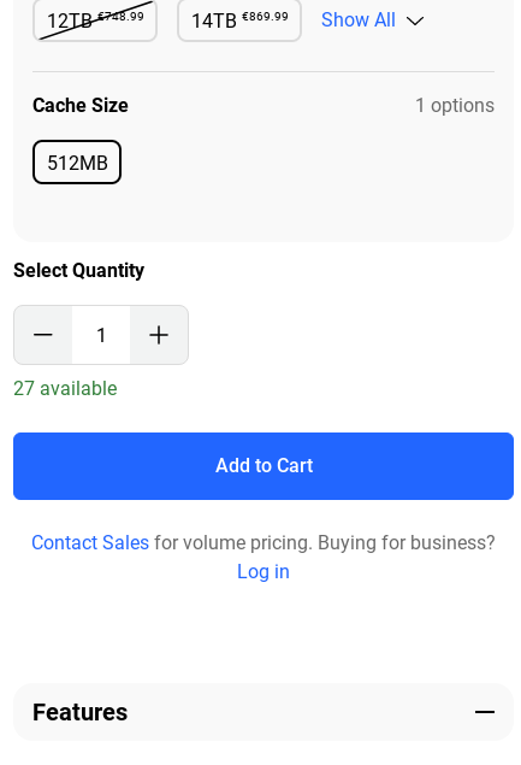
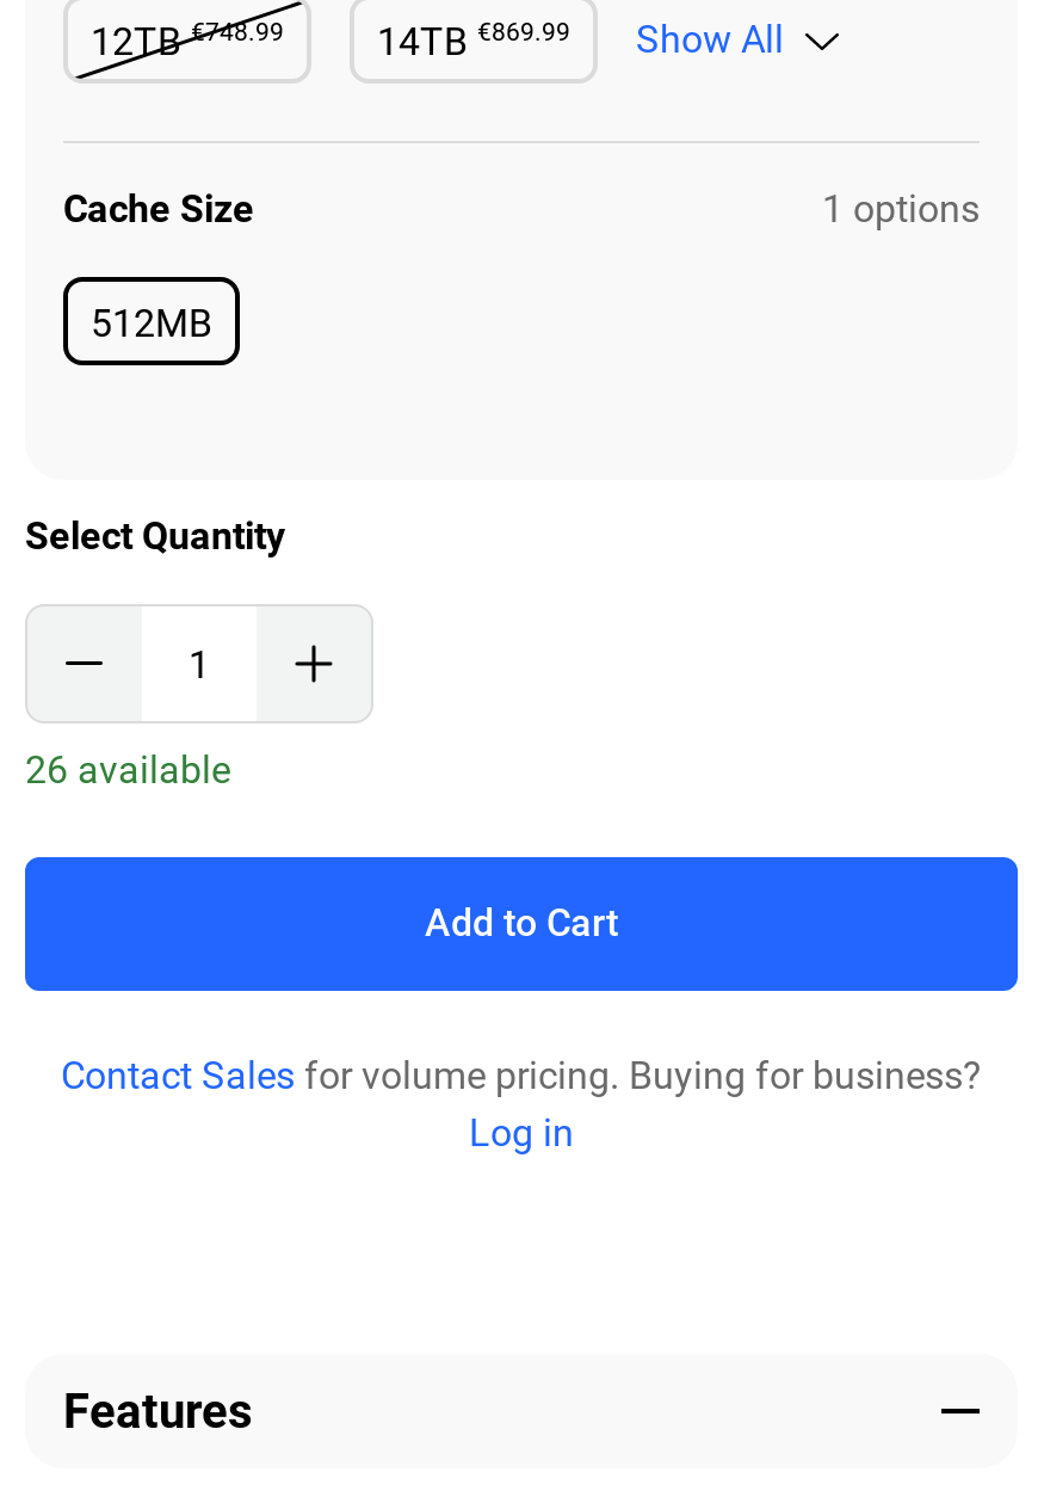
- 27 available
+ 26 available
